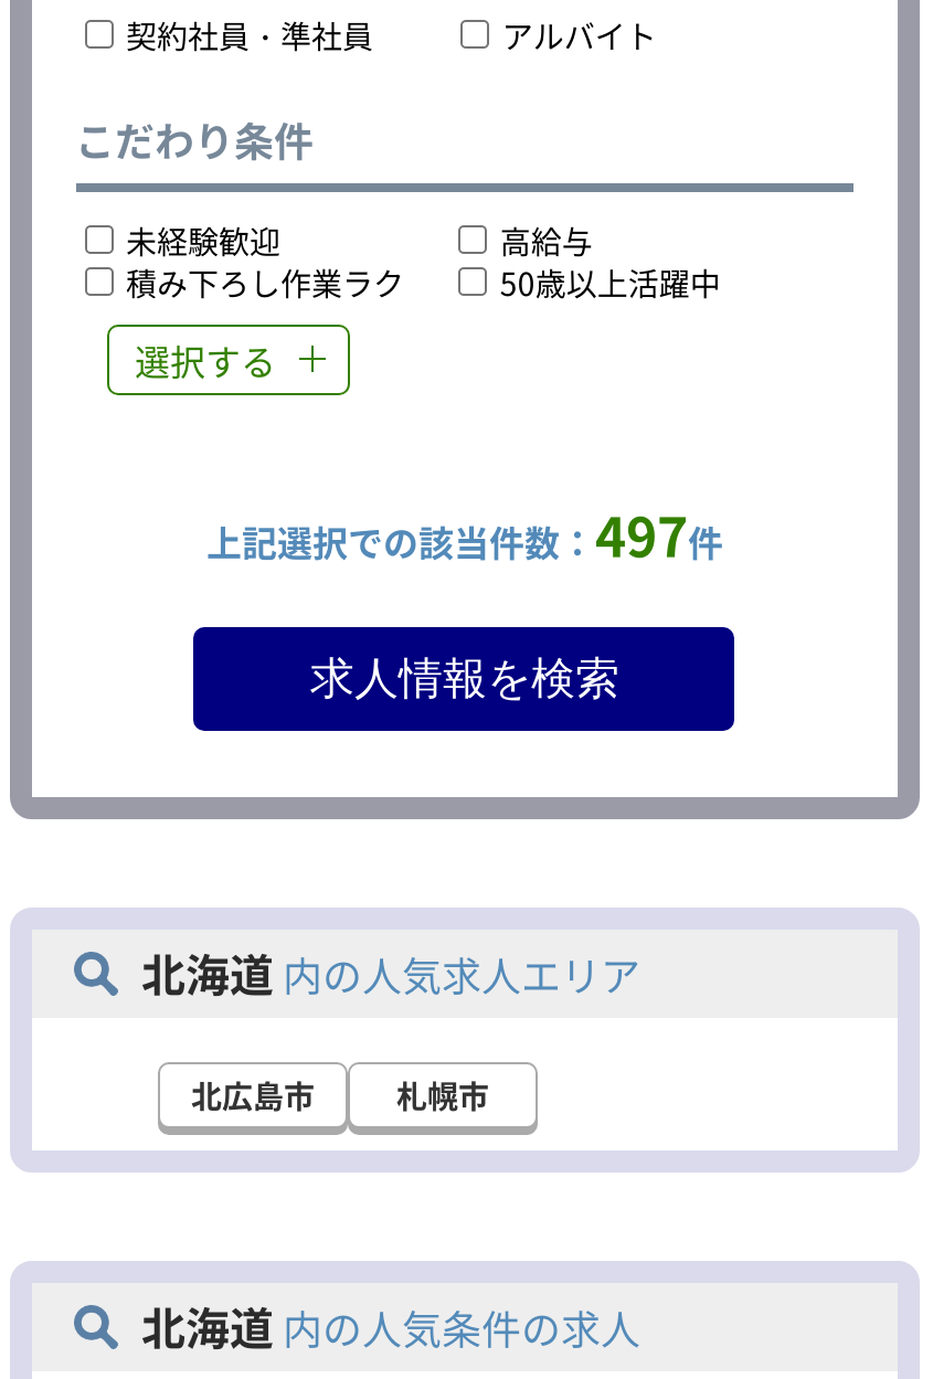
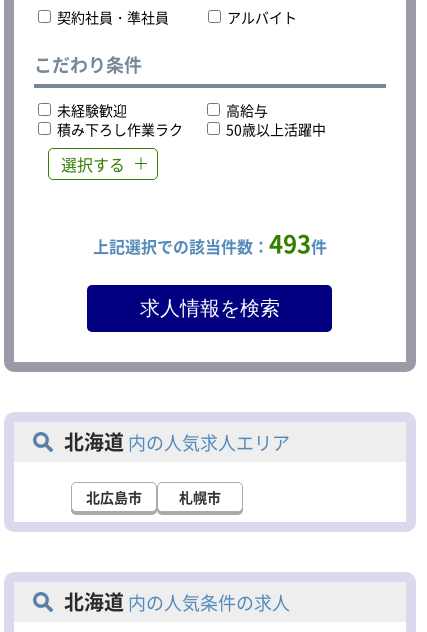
- 上記選択での該当件数：497件
+ 上記選択での該当件数：493件
